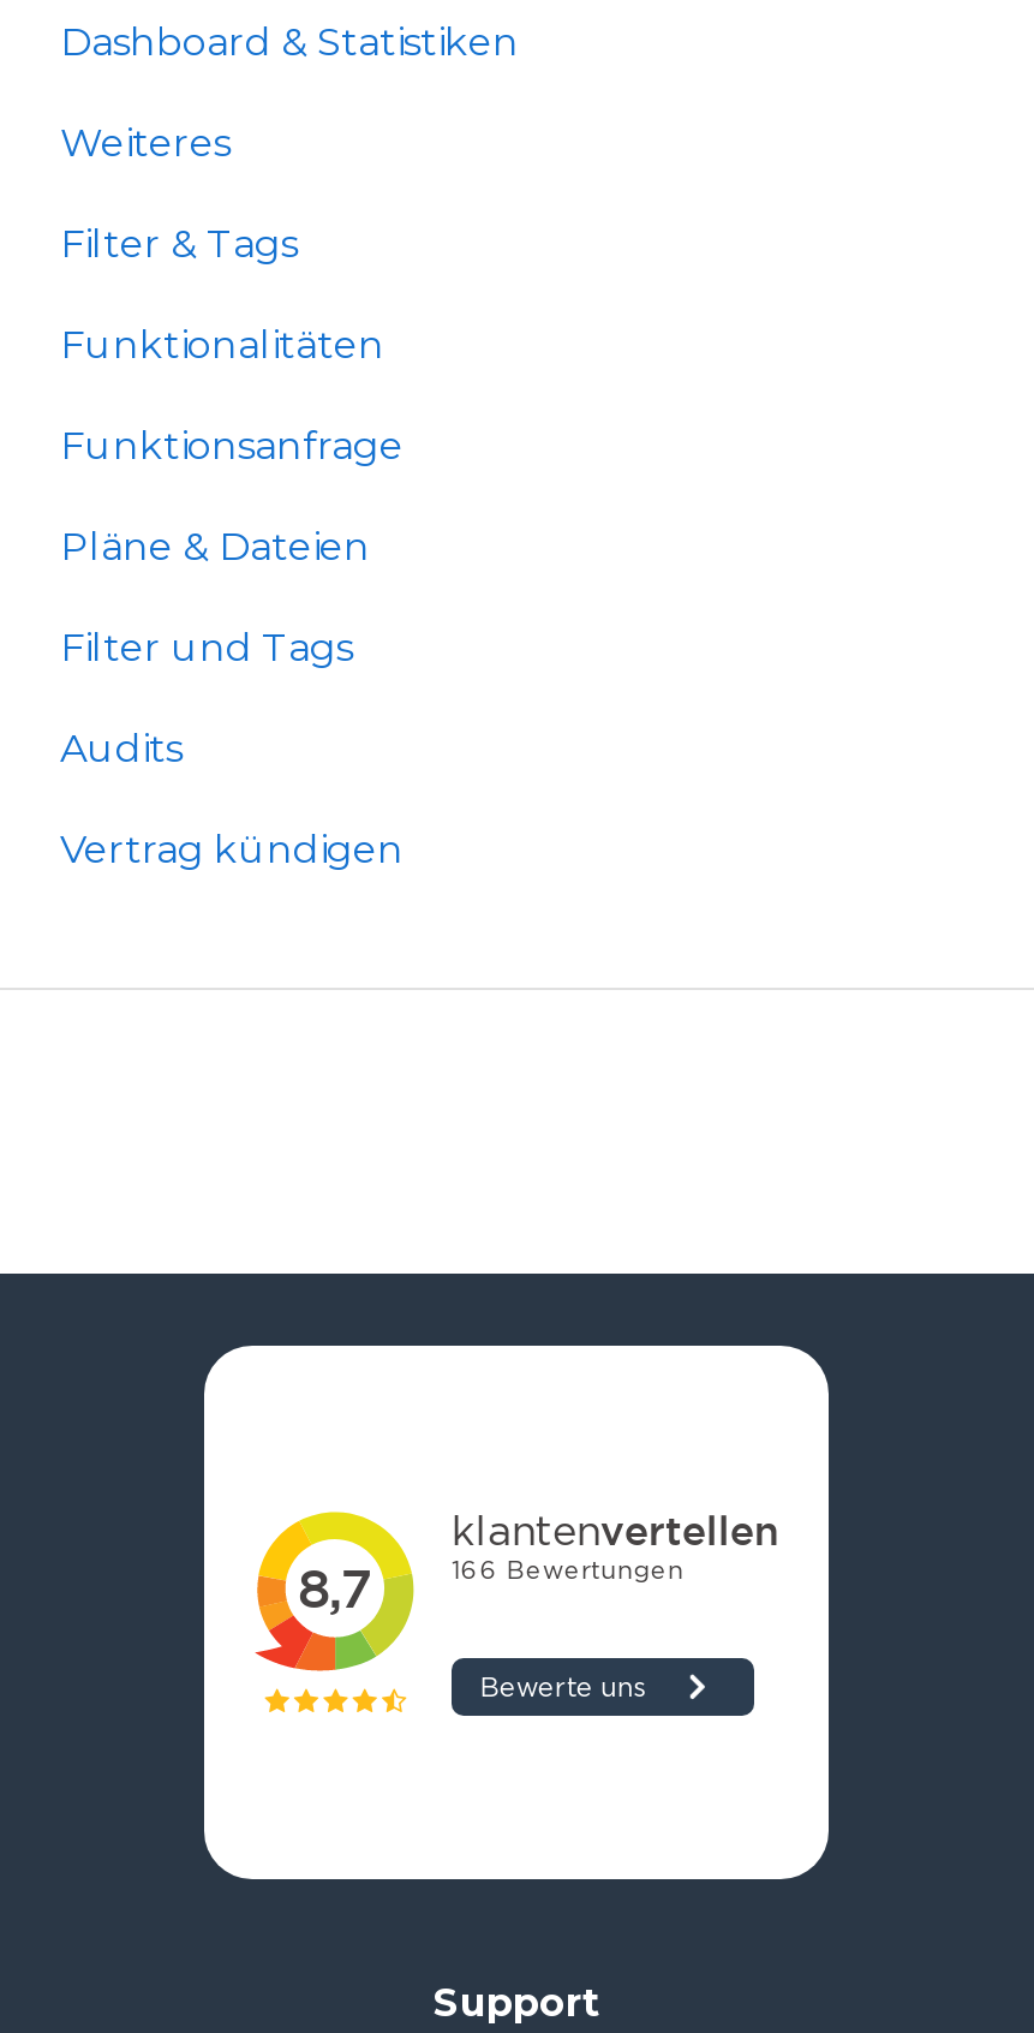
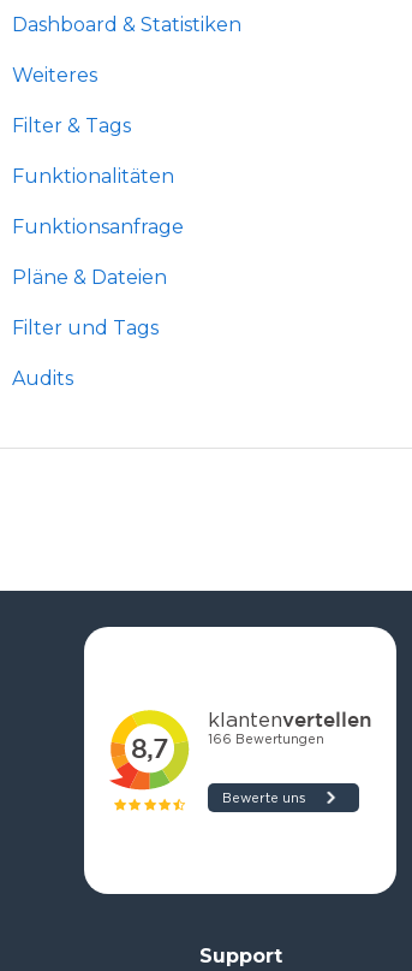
- Vertrag kündigen
